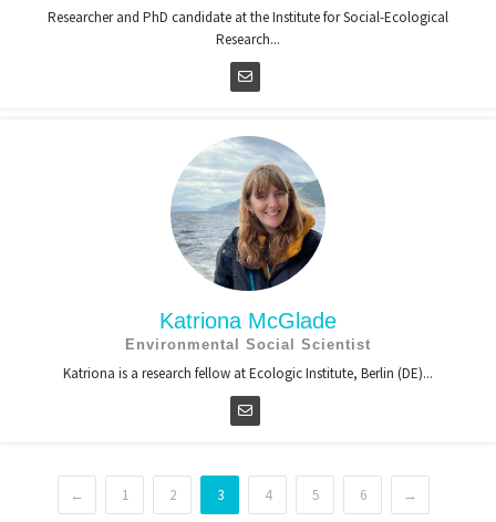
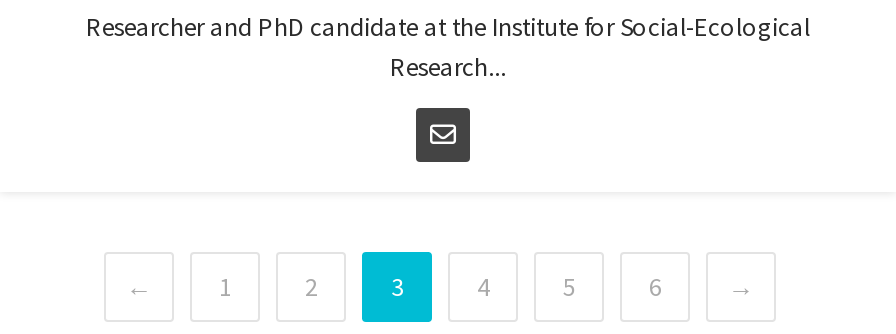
- [image]
- Katriona McGlade
- Environmental Social Scientist
- Katriona is a research fellow at Ecologic Institute, Berlin (DE)...
